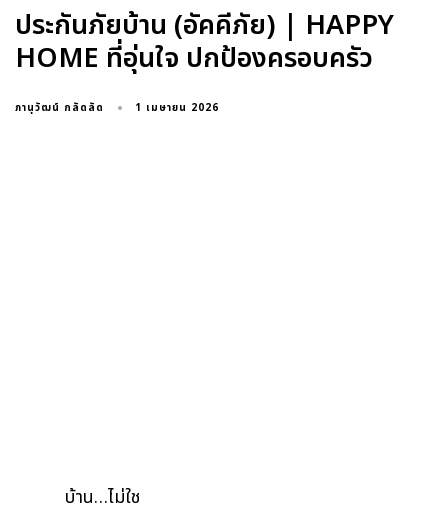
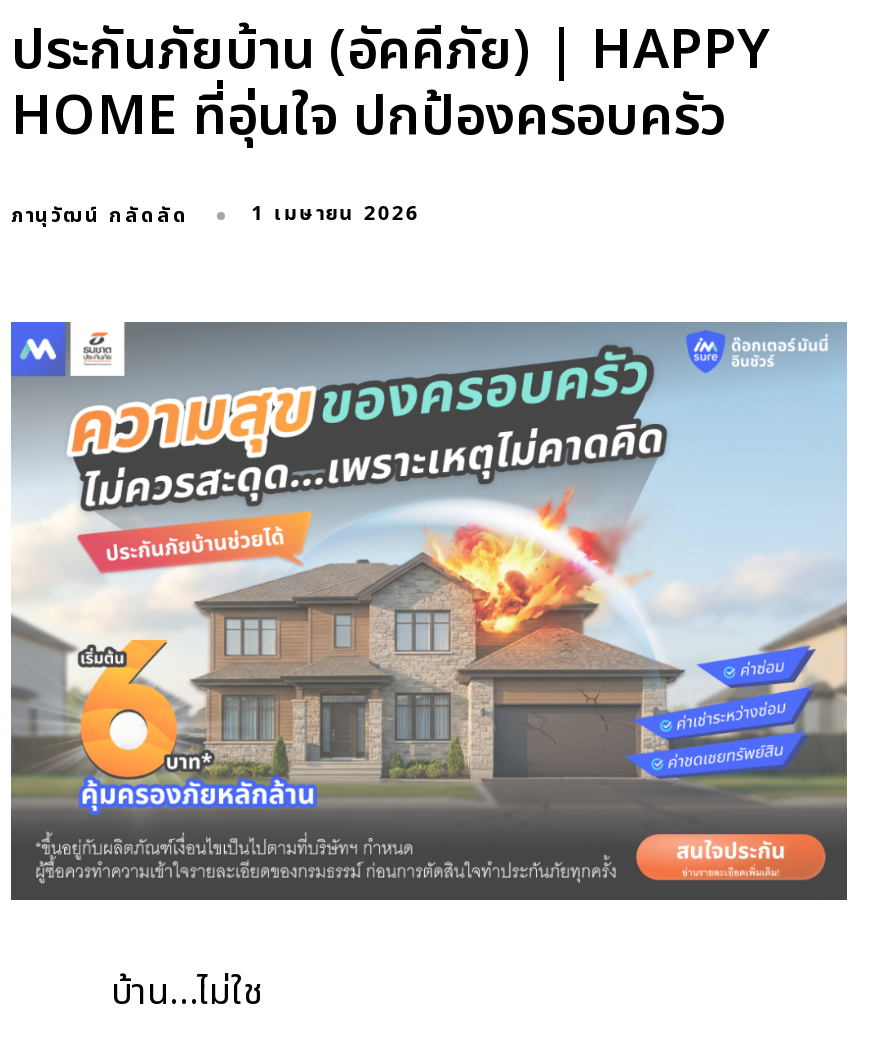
+ [image]
